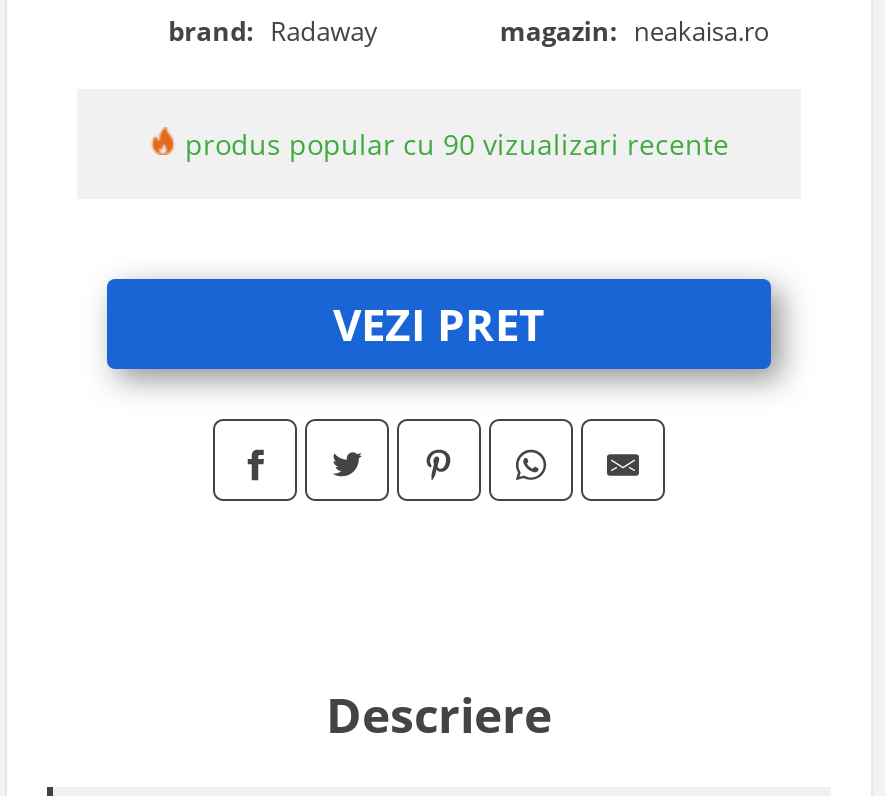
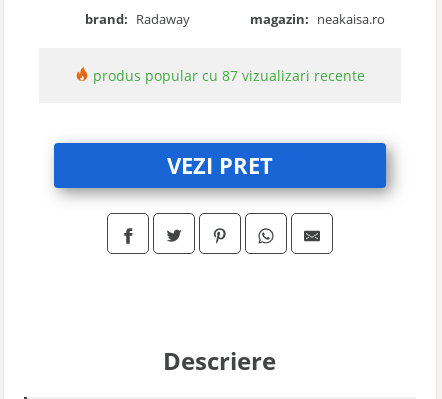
- produs popular cu 90 vizualizari recente
+ produs popular cu 87 vizualizari recente
